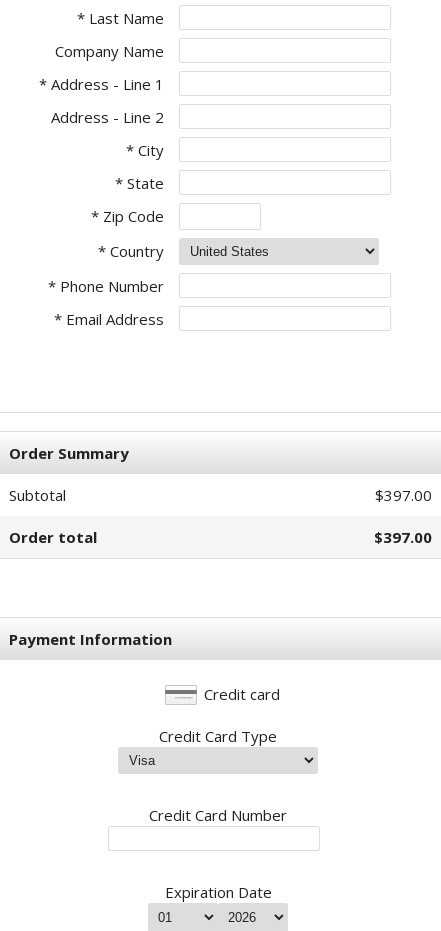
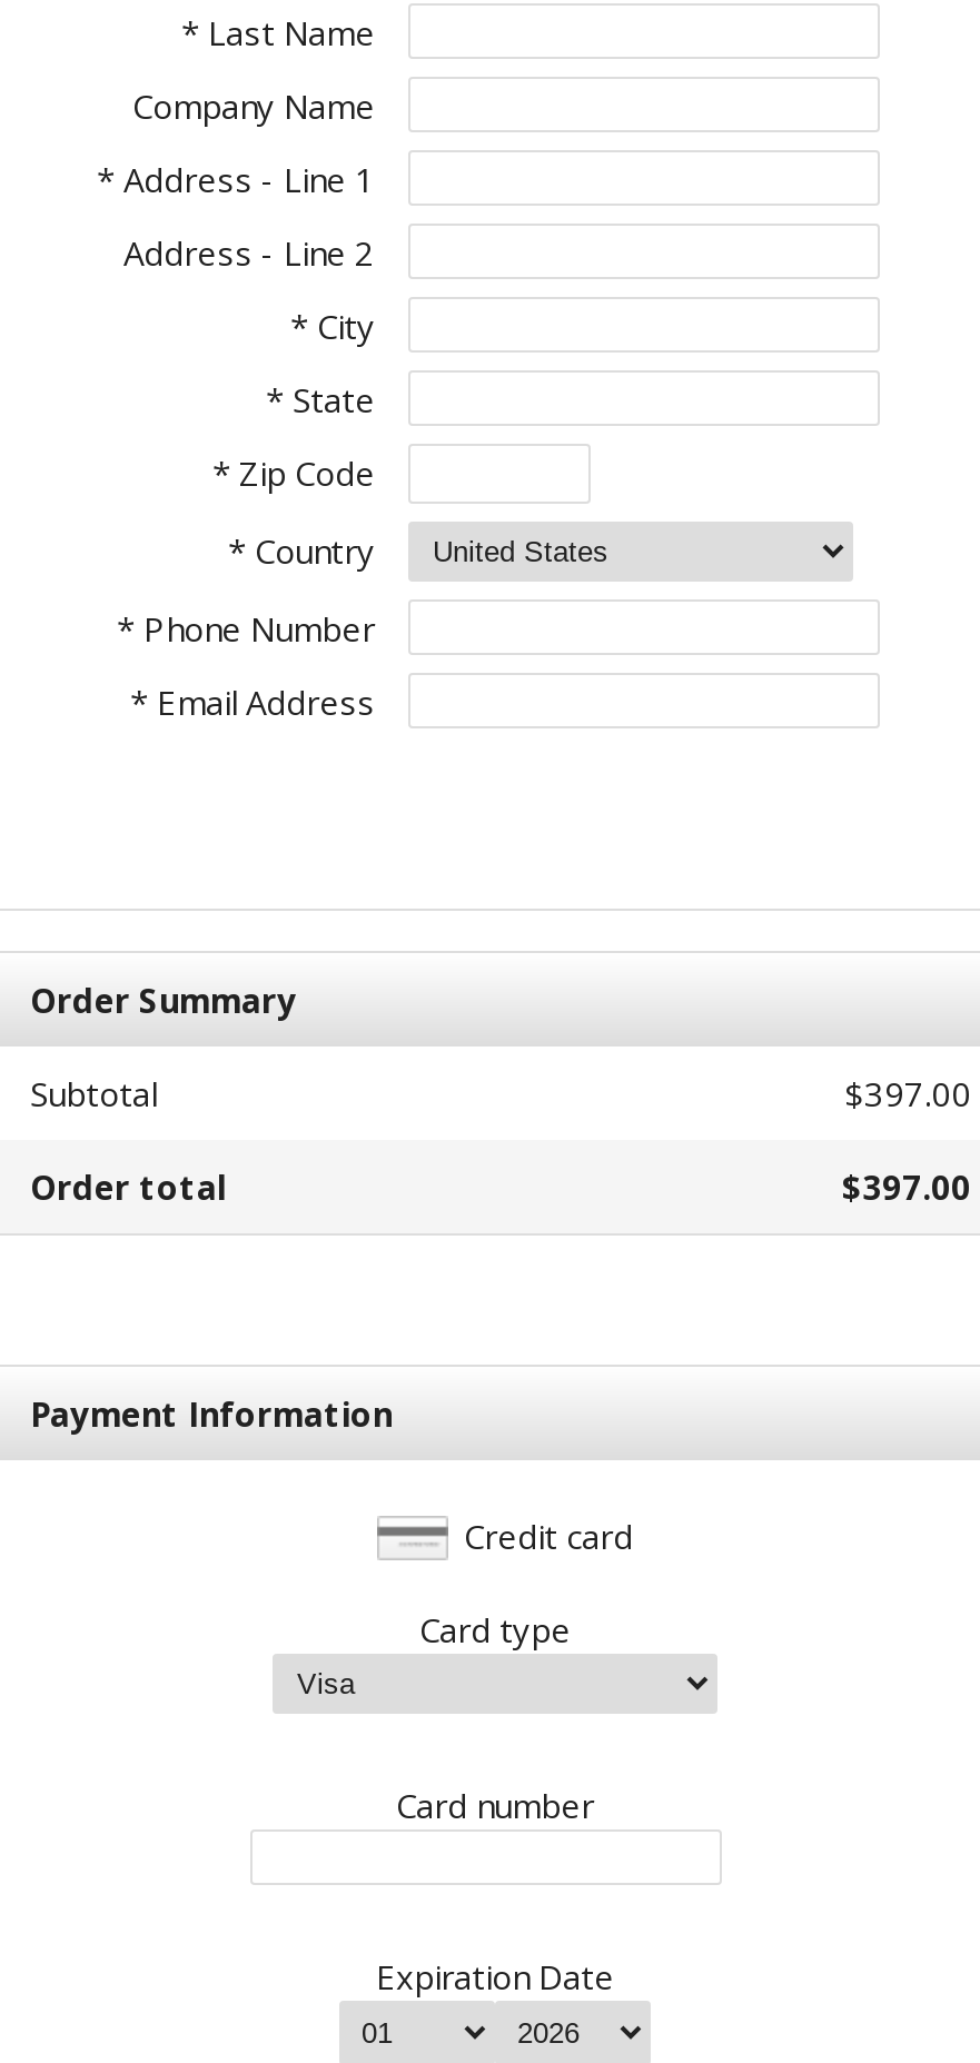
- Credit Card Type
+ Card type

- Credit Card Number
+ Card number
